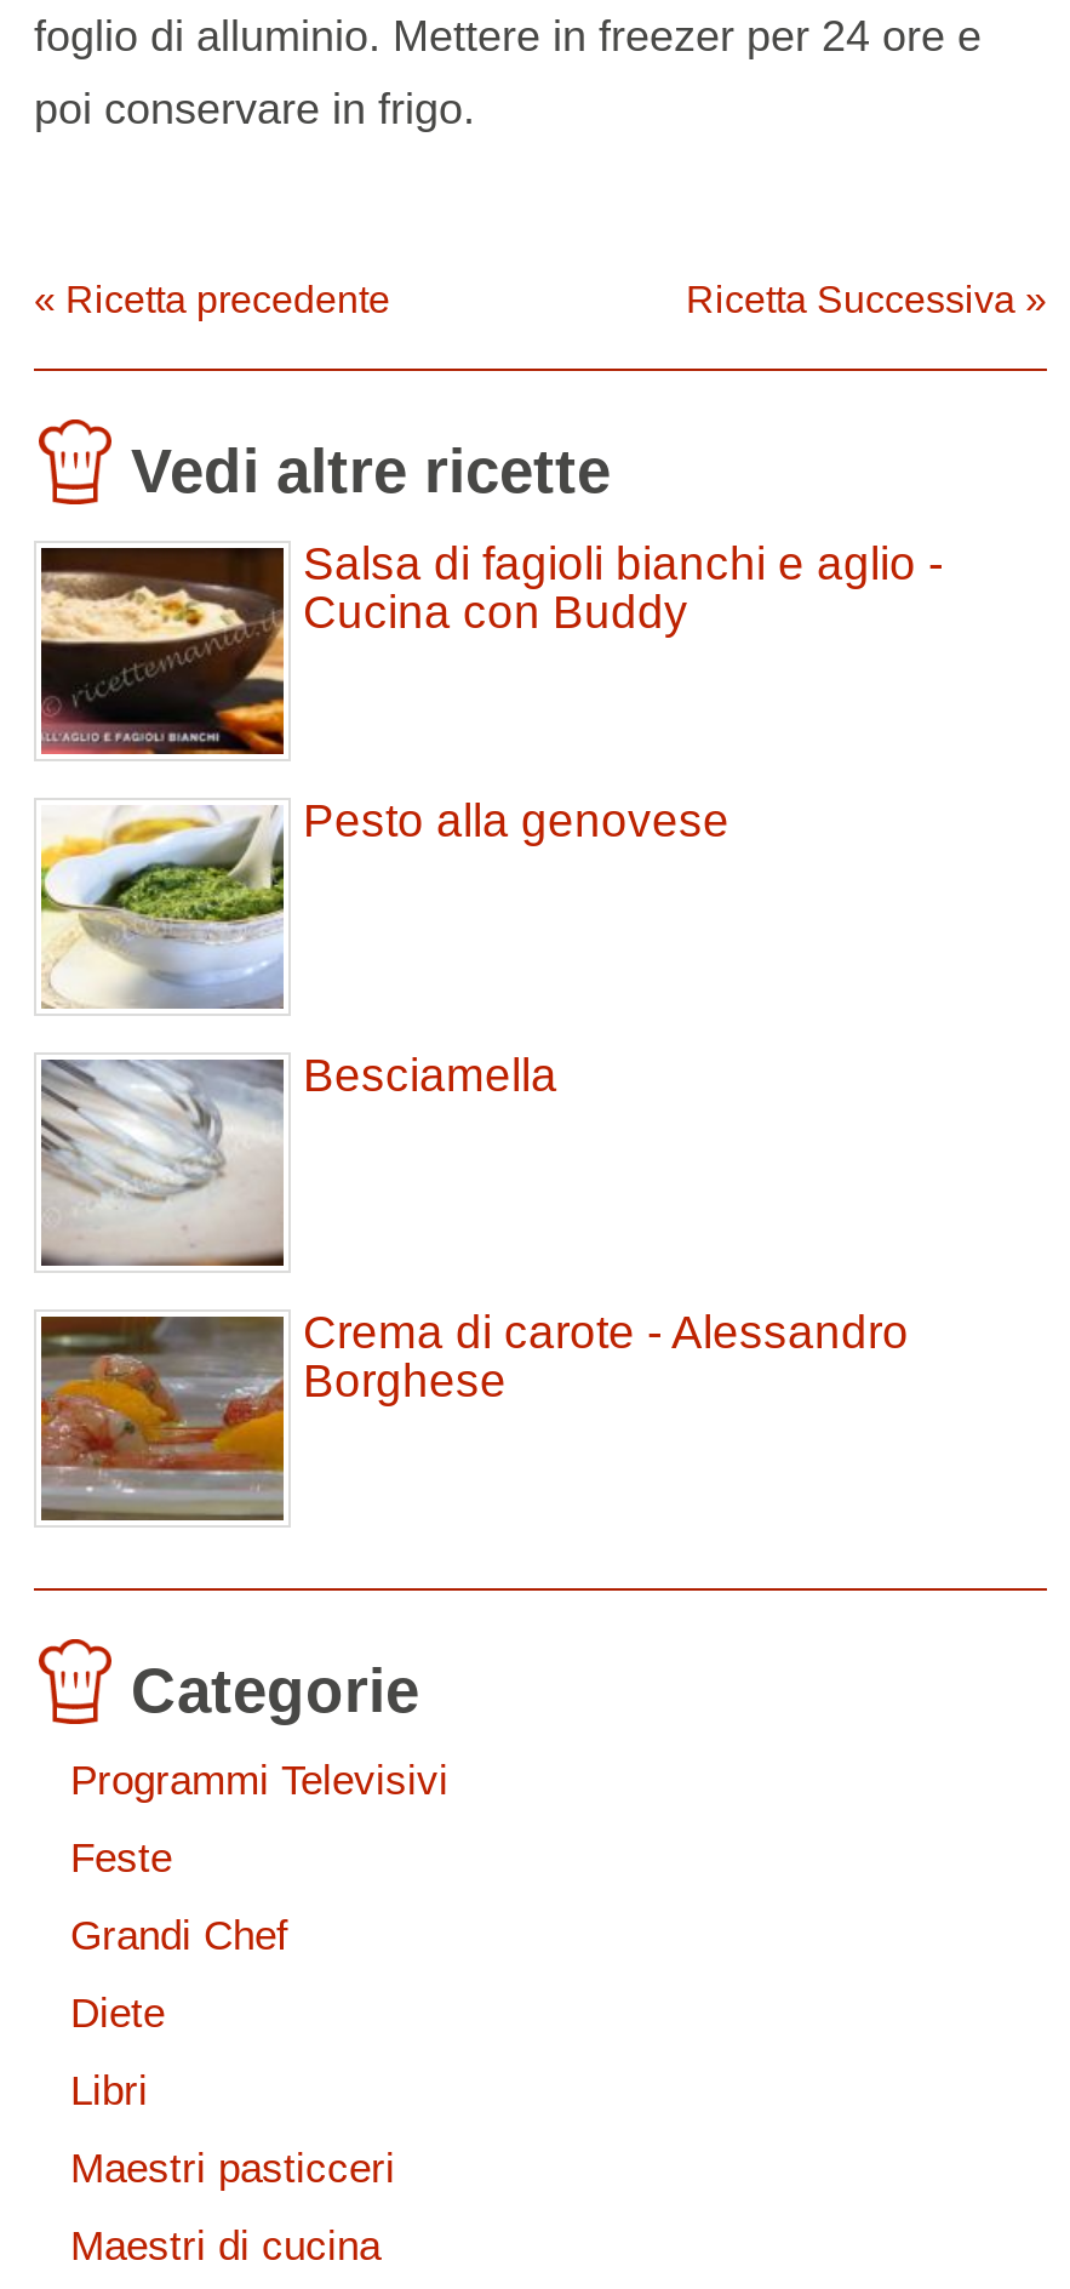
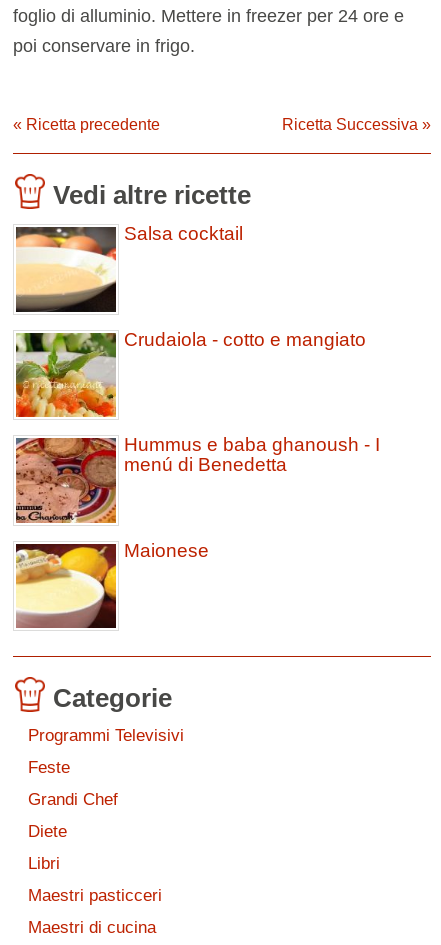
- [image]
- Salsa di fagioli bianchi e aglio -
- Cucina con Buddy
+ [image]
+ Salsa cocktail

- [image]
- Pesto alla genovese
+ [image]
+ Crudaiola - cotto e mangiato

- [image]
- Besciamella
+ [image]
+ Hummus e baba ghanoush - I
+ menú di Benedetta

- [image]
- Crema di carote - Alessandro
- Borghese
+ [image]
+ Maionese
